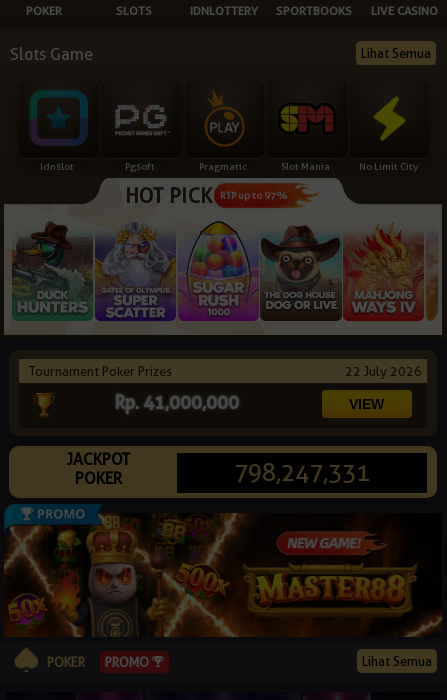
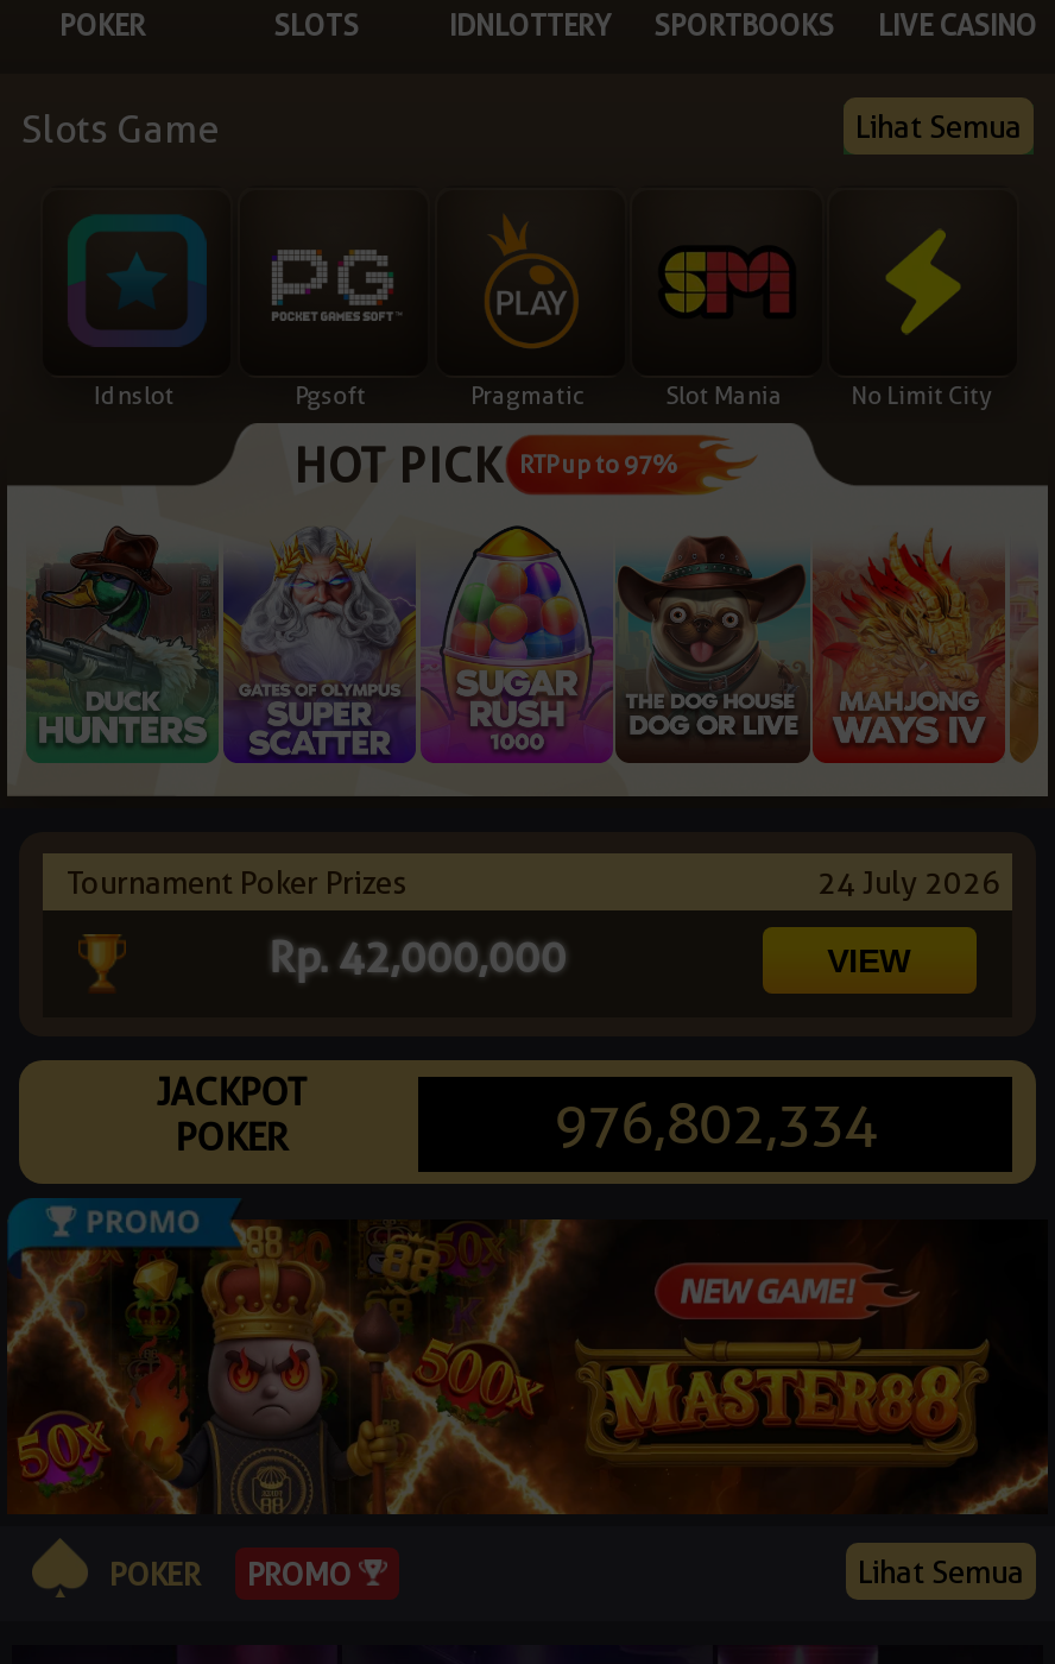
- 22 July 2026
+ 24 July 2026

- Rp. 41,000,000
+ Rp. 42,000,000

- 798,247,331
+ 976,802,334
